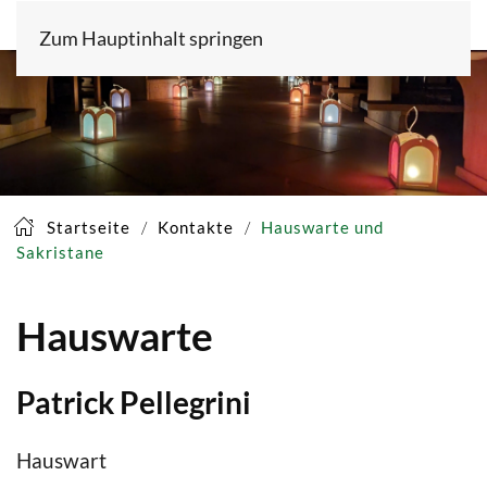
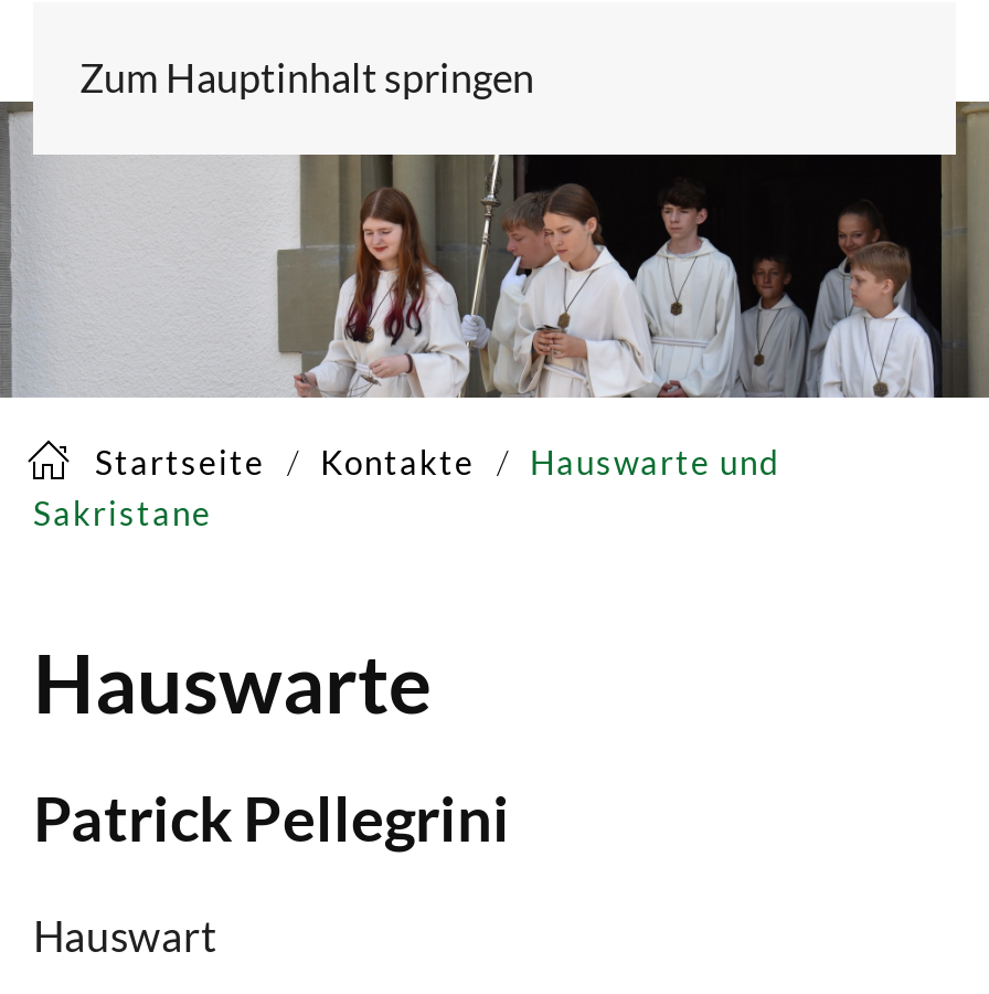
- [image]
+ [image]
